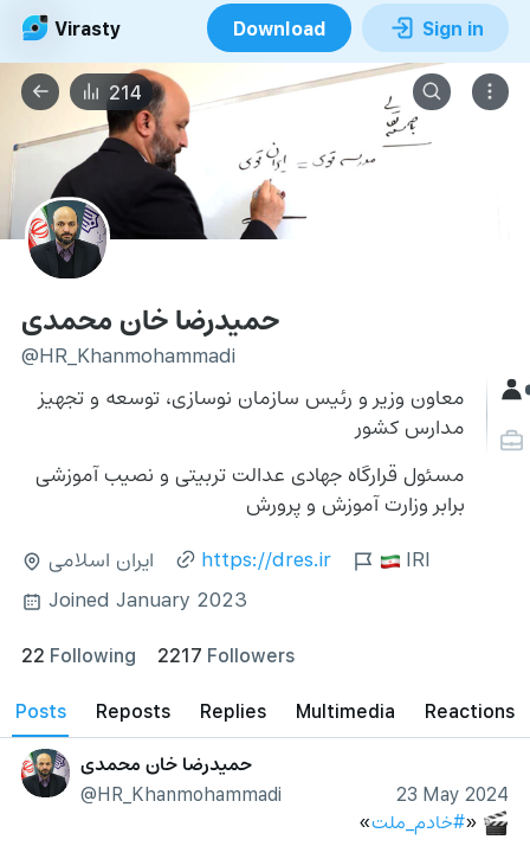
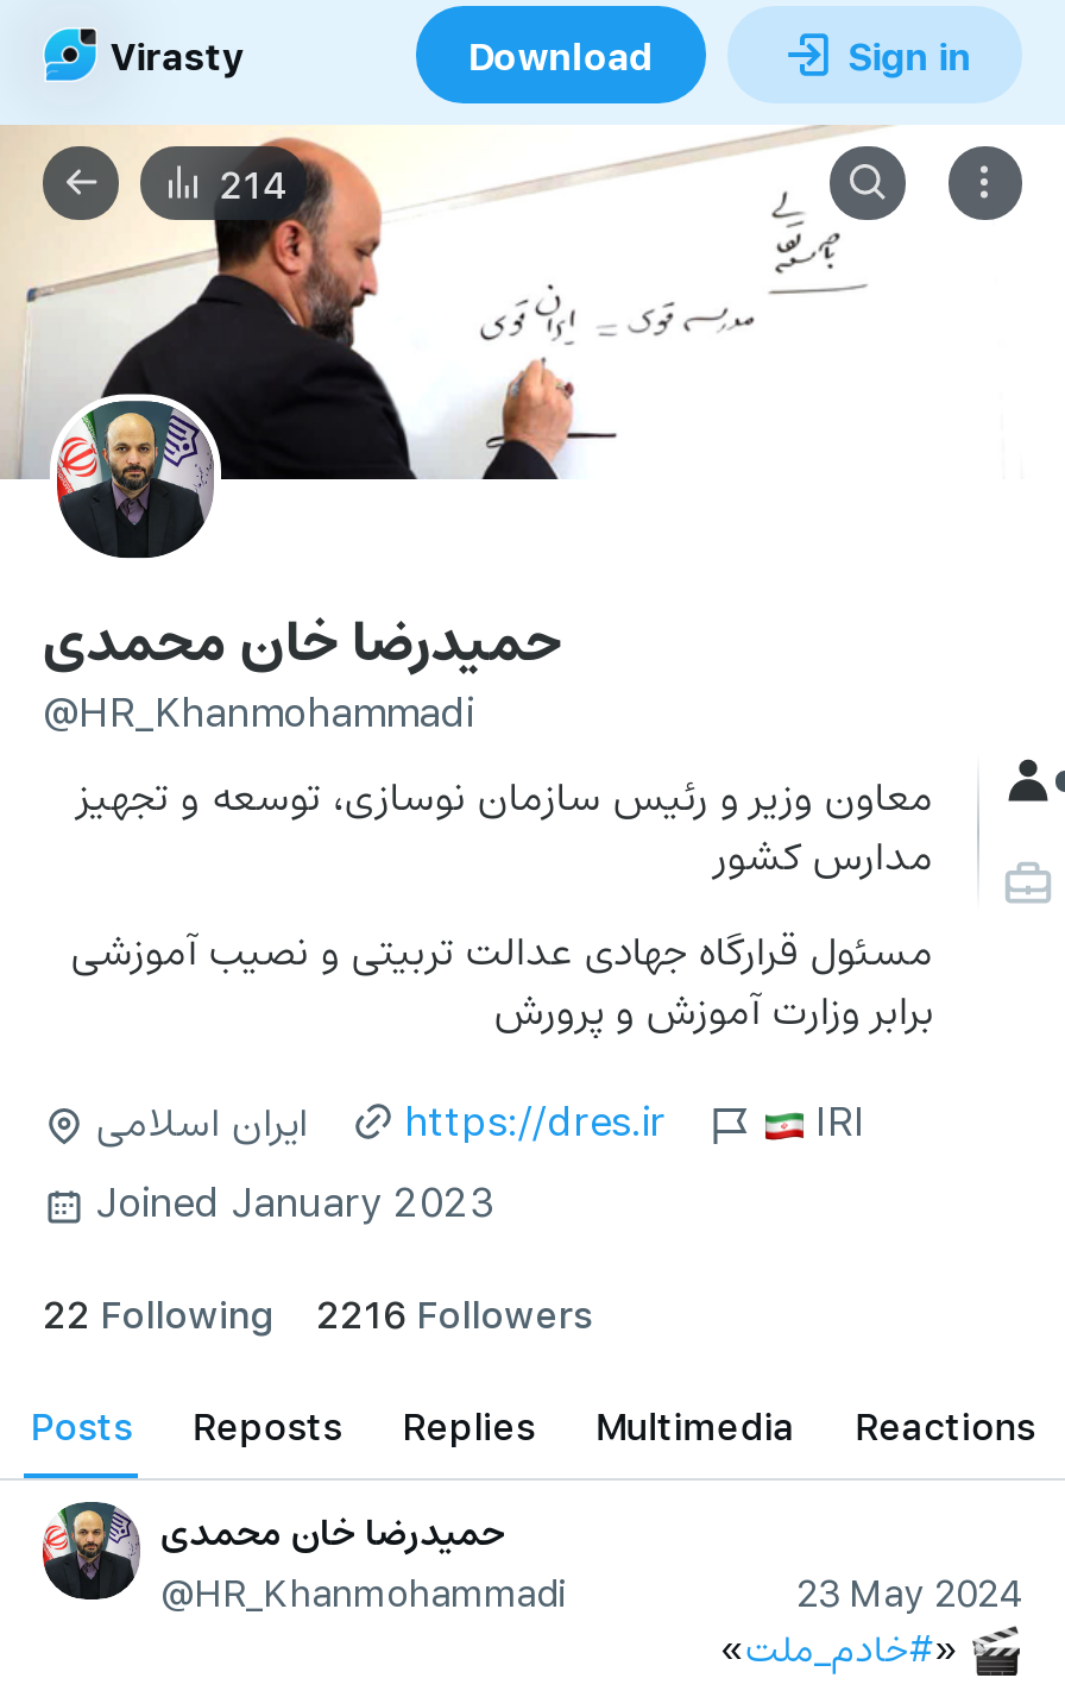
- 22 Following 2217 Followers
+ 22 Following 2216 Followers
